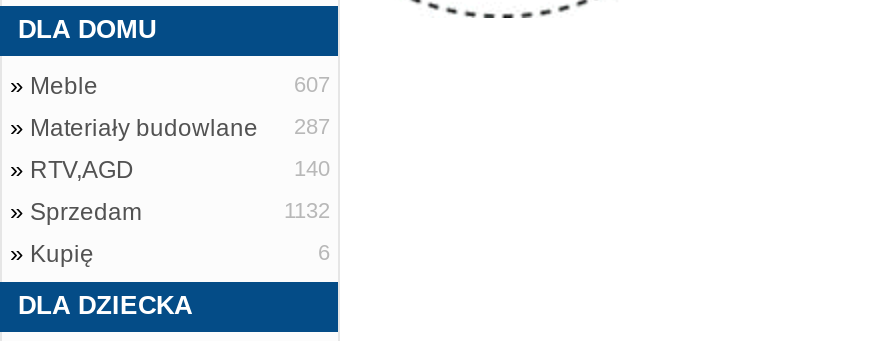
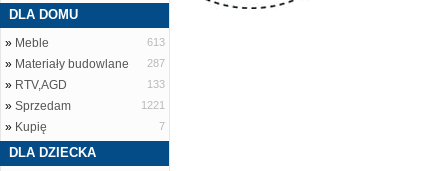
- 607
+ 613

- 140
+ 133

- 1132
+ 1221

- 6
+ 7
